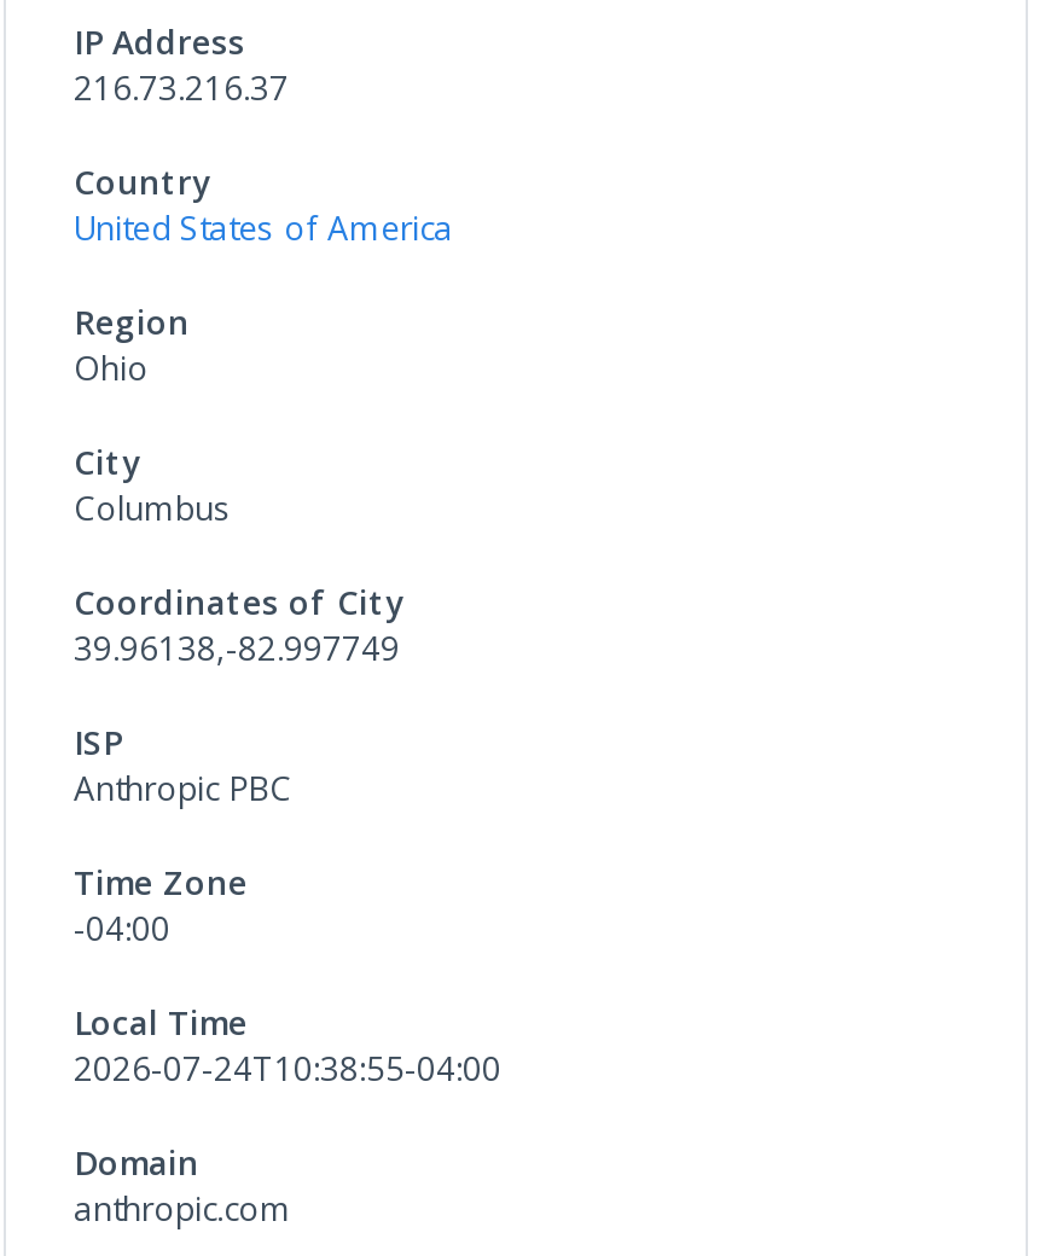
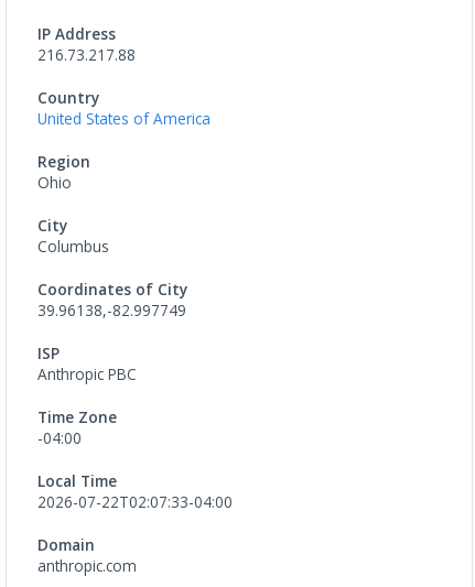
- 216.73.216.37
+ 216.73.217.88

- 2026-07-24T10:38:55-04:00
+ 2026-07-22T02:07:33-04:00
